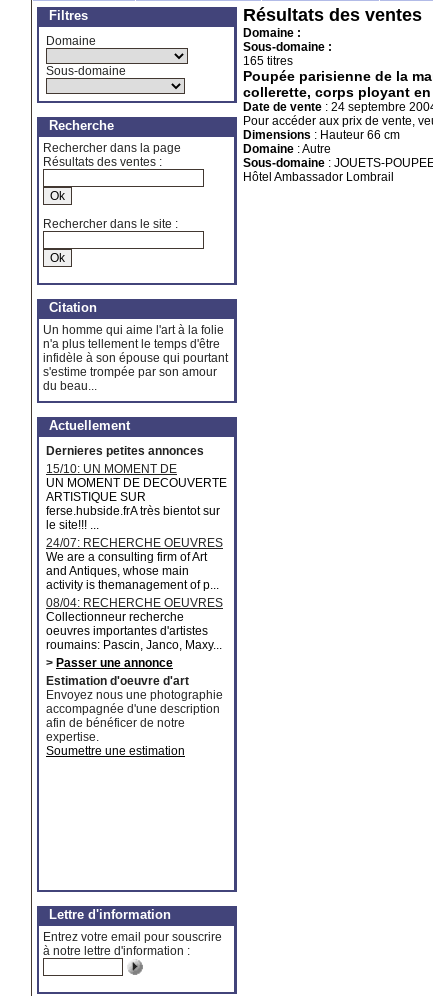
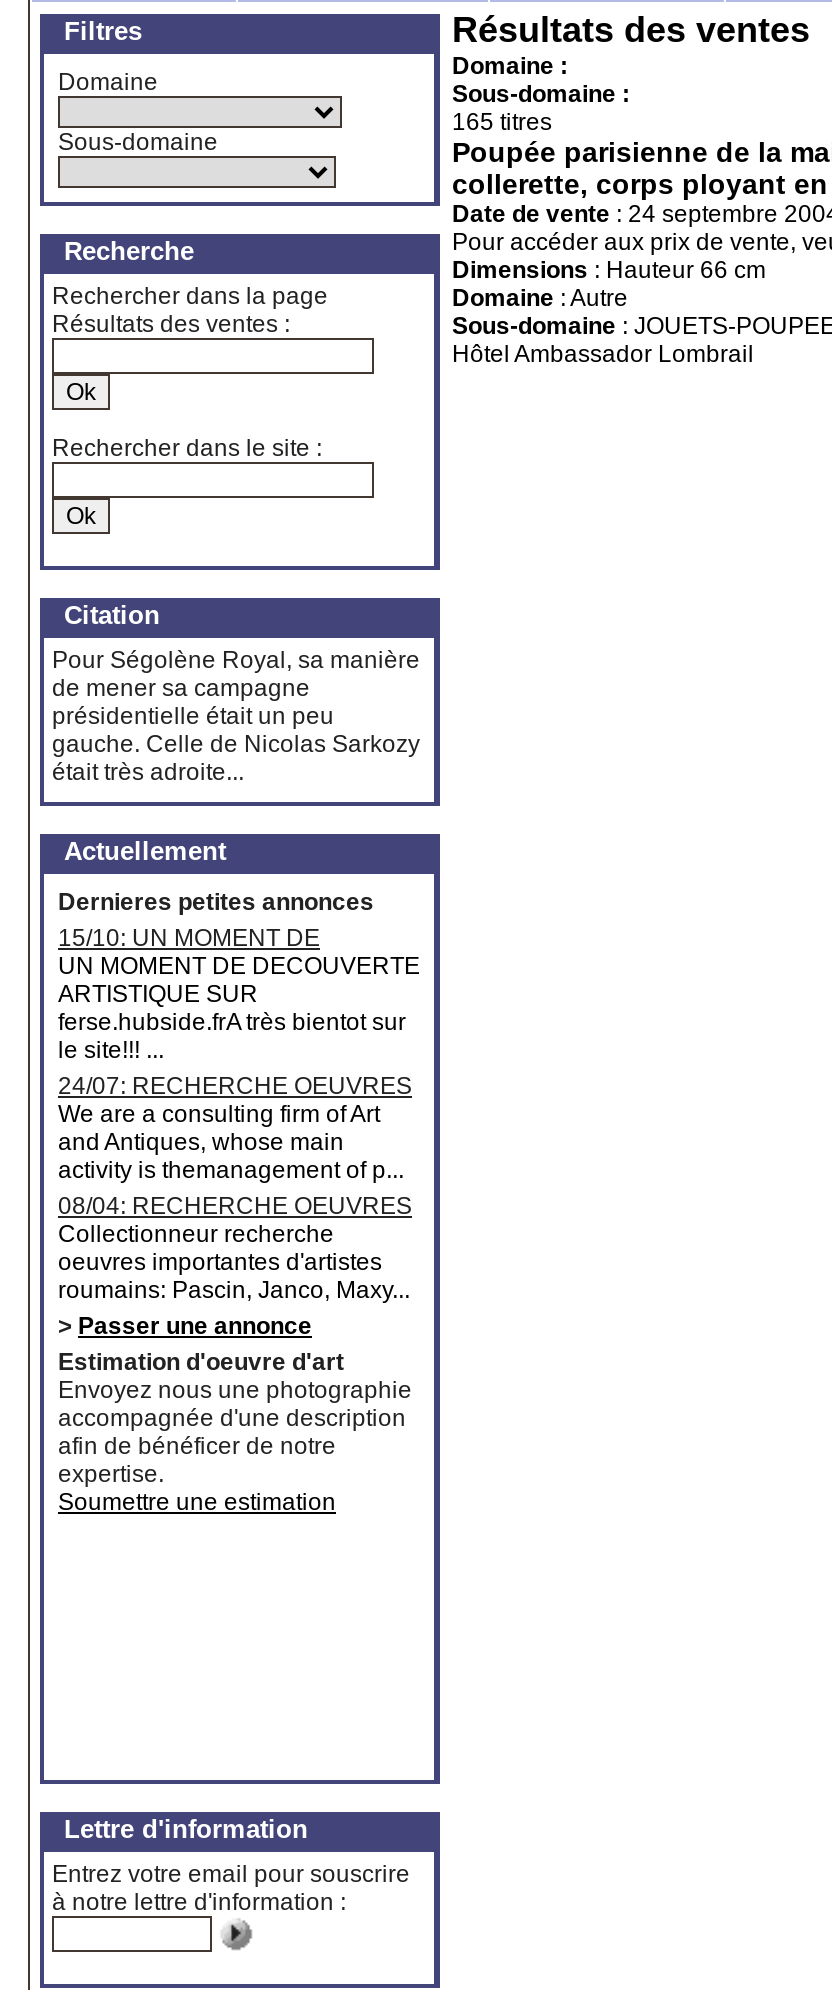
- Un homme qui aime l'art à la folie
- n'a plus tellement le temps d'être
- infidèle à son épouse qui pourtant
- s'estime trompée par son amour
- du beau...
+ Pour Ségolène Royal, sa manière
+ de mener sa campagne
+ présidentielle était un peu
+ gauche. Celle de Nicolas Sarkozy
+ était très adroite...
